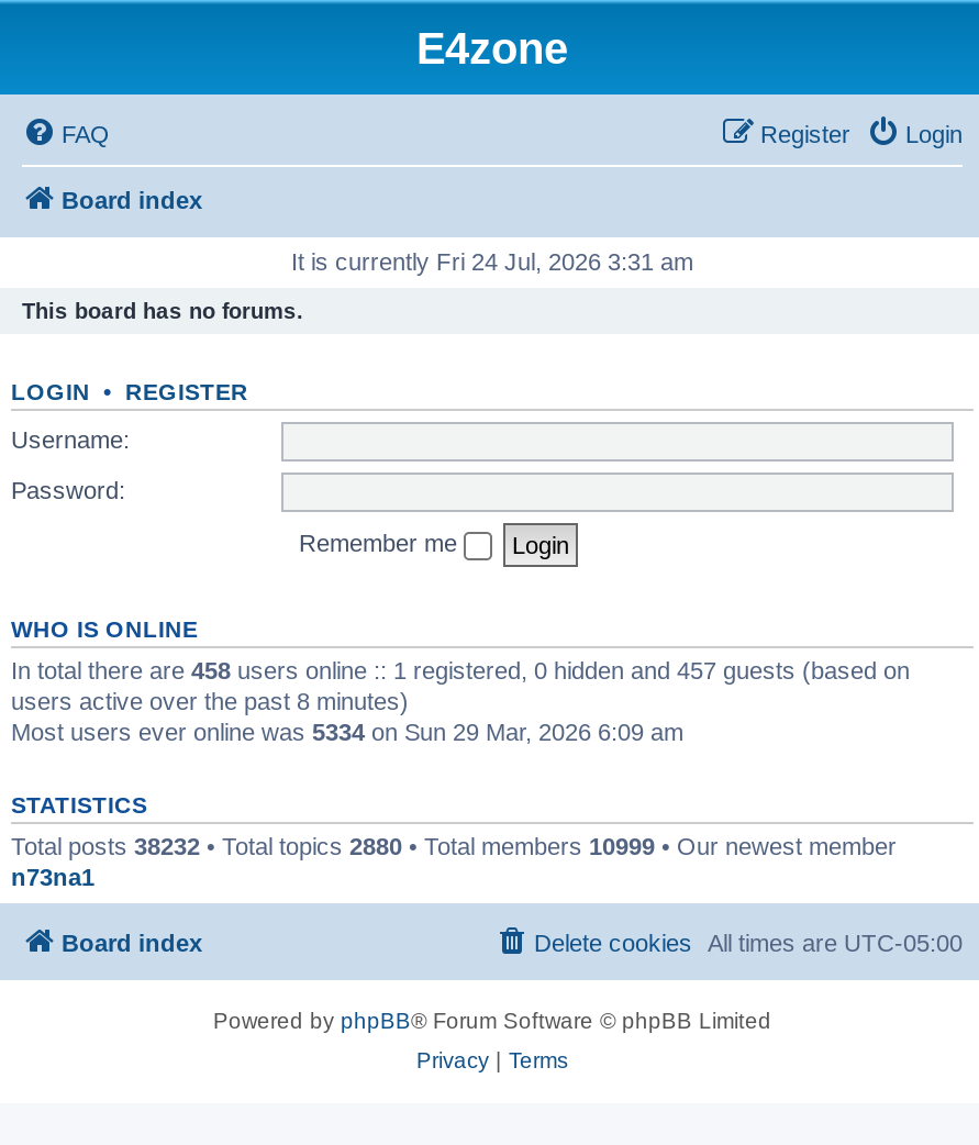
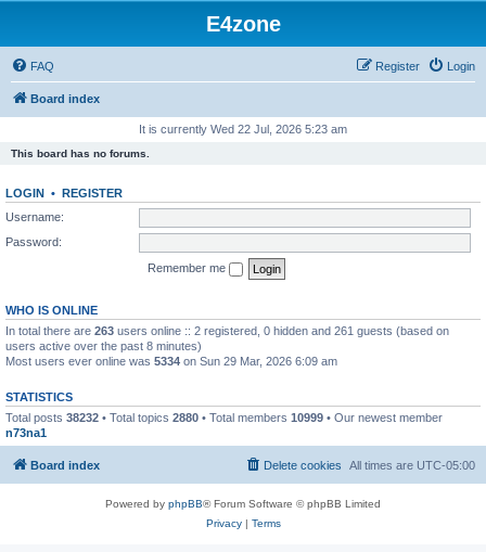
- It is currently Fri 24 Jul, 2026 3:31 am
+ It is currently Wed 22 Jul, 2026 5:23 am

- In total there are 458 users online :: 1 registered, 0 hidden and 457 guests (based on
+ In total there are 263 users online :: 2 registered, 0 hidden and 261 guests (based on
